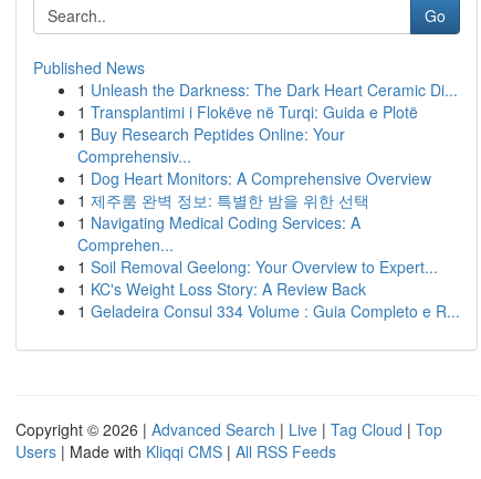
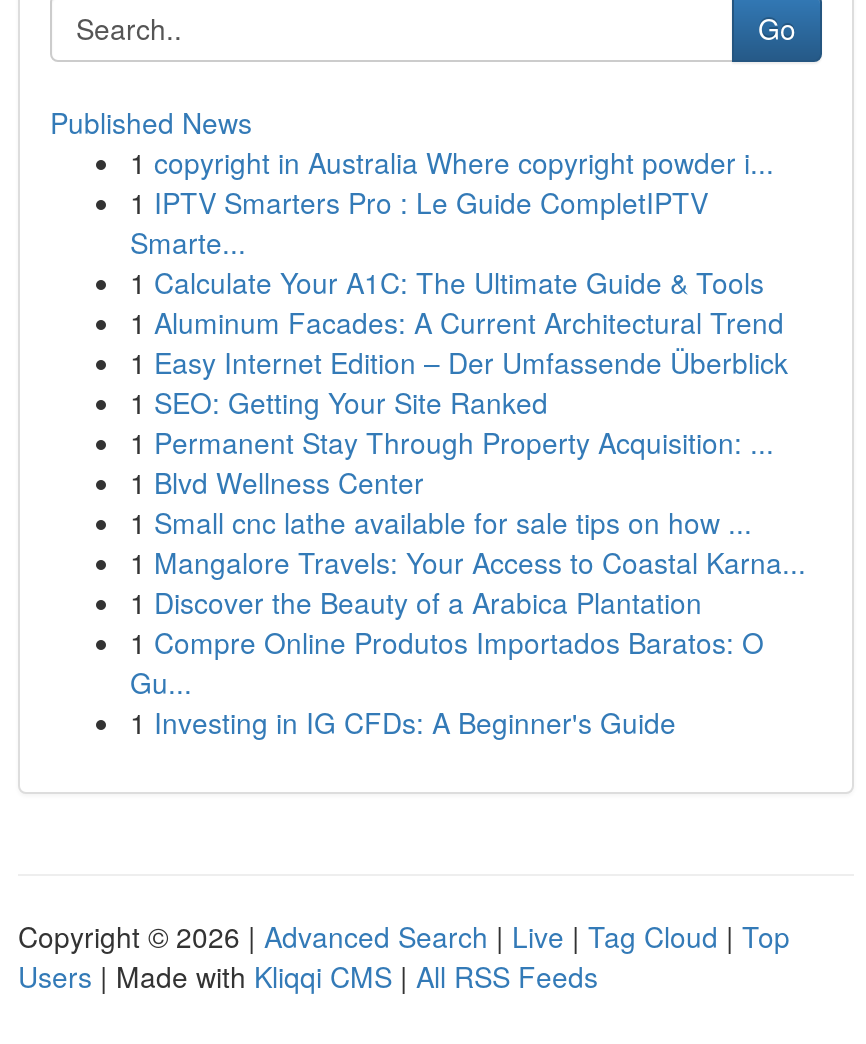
- 1 Unleash the Darkness: The Dark Heart Ceramic Di...
- 1 Transplantimi i Flokëve në Turqi: Guida e Plotë
- 1 Buy Research Peptides Online: Your
- Comprehensiv...
- 1 Dog Heart Monitors: A Comprehensive Overview
- 1 제주룸 완벽 정보: 특별한 밤을 위한 선택
- 1 Navigating Medical Coding Services: A
- Comprehen...
- 1 Soil Removal Geelong: Your Overview to Expert...
- 1 KC's Weight Loss Story: A Review Back
- 1 Geladeira Consul 334 Volume : Guia Completo e R...
+ 1 copyright in Australia Where copyright powder i...
+ 1 IPTV Smarters Pro : Le Guide CompletIPTV
+ Smarte...
+ 1 Calculate Your A1C: The Ultimate Guide & Tools
+ 1 Aluminum Facades: A Current Architectural Trend
+ 1 Easy Internet Edition – Der Umfassende Überblick
+ 1 SEO: Getting Your Site Ranked
+ 1 Permanent Stay Through Property Acquisition: ...
+ 1 Blvd Wellness Center
+ 1 Small cnc lathe available for sale tips on how ...
+ 1 Mangalore Travels: Your Access to Coastal Karna...
+ 1 Discover the Beauty of a Arabica Plantation
+ 1 Compre Online Produtos Importados Baratos: O
+ Gu...
+ 1 Investing in IG CFDs: A Beginner's Guide
